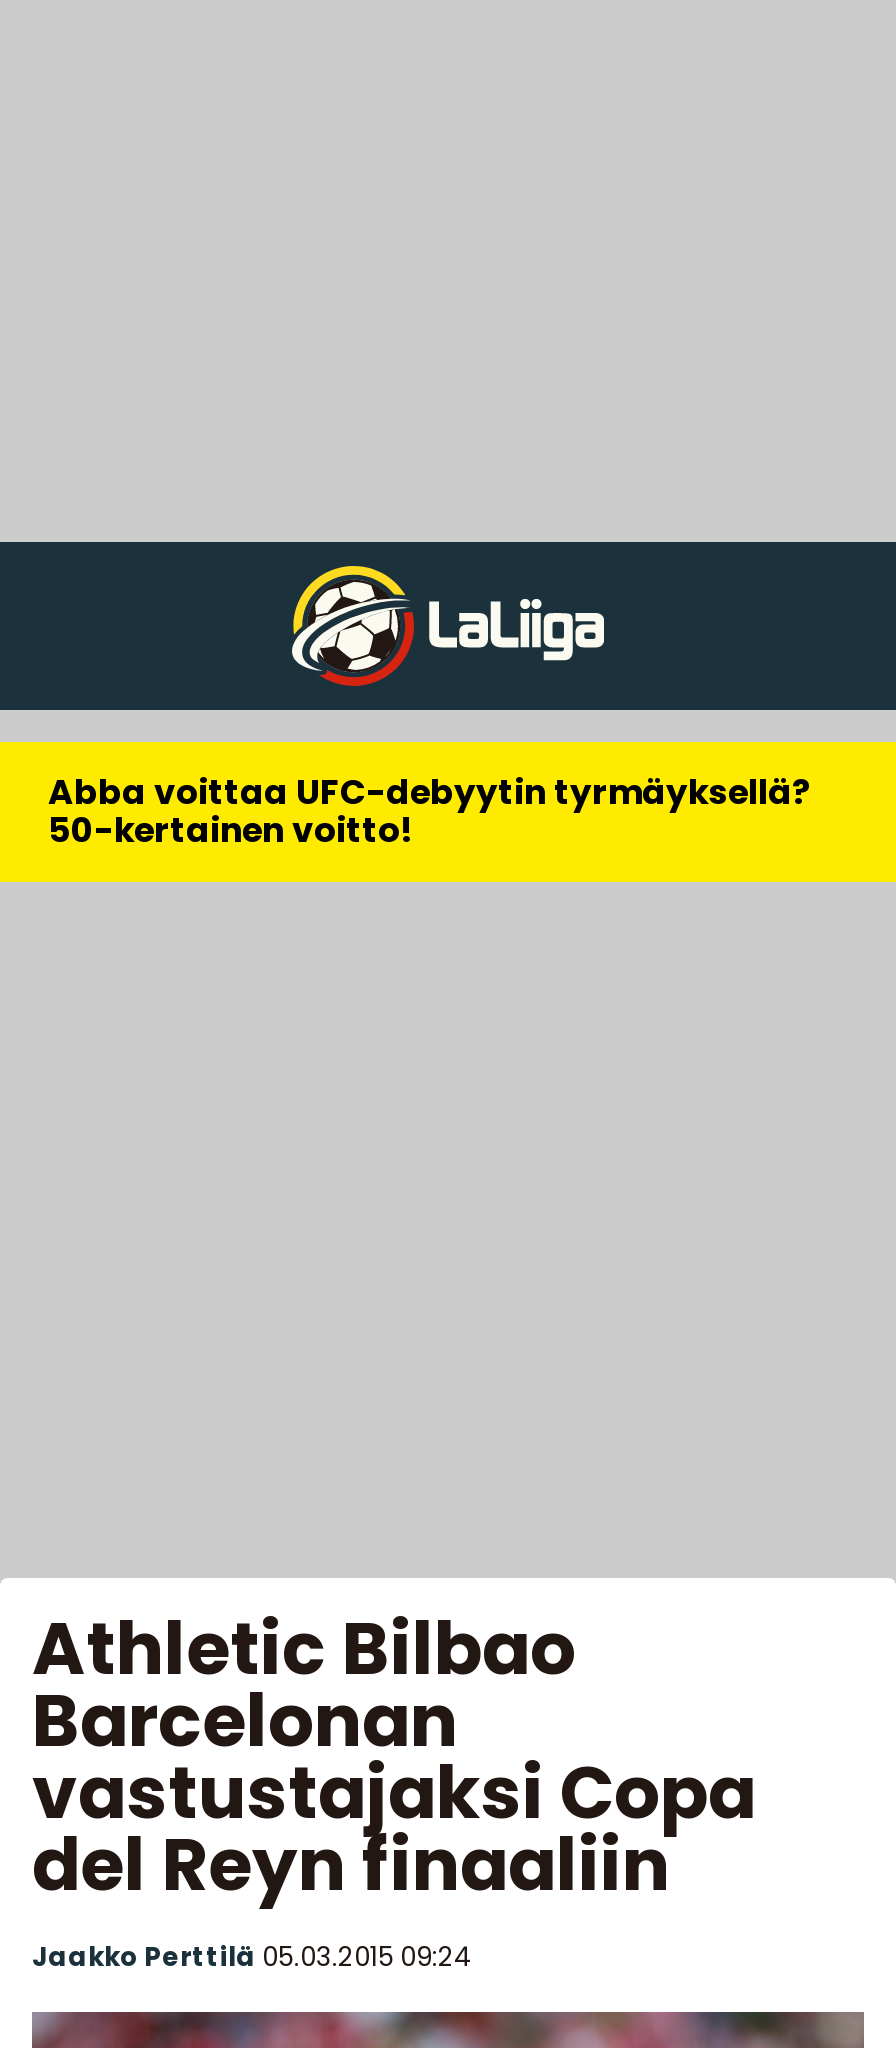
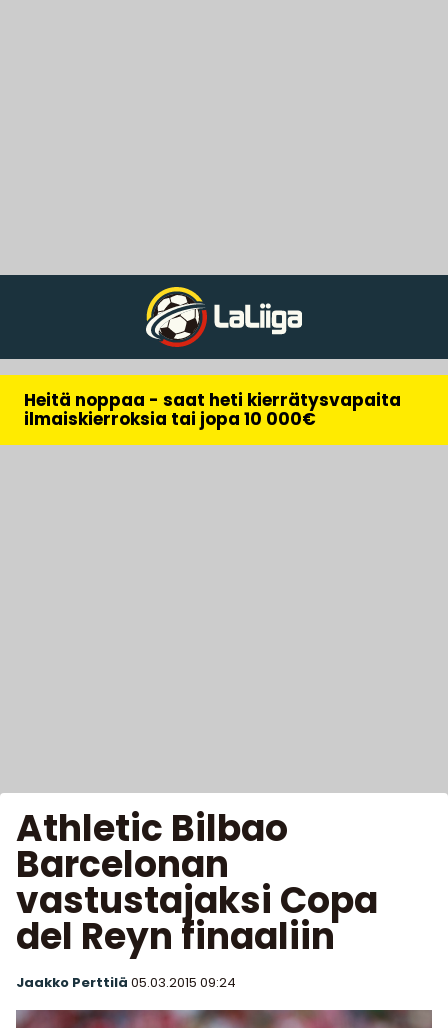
- Abba voittaa UFC-debyytin tyrmäyksellä?
- 50-kertainen voitto!
+ Heitä noppaa - saat heti kierrätysvapaita
+ ilmaiskierroksia tai jopa 10 000€
